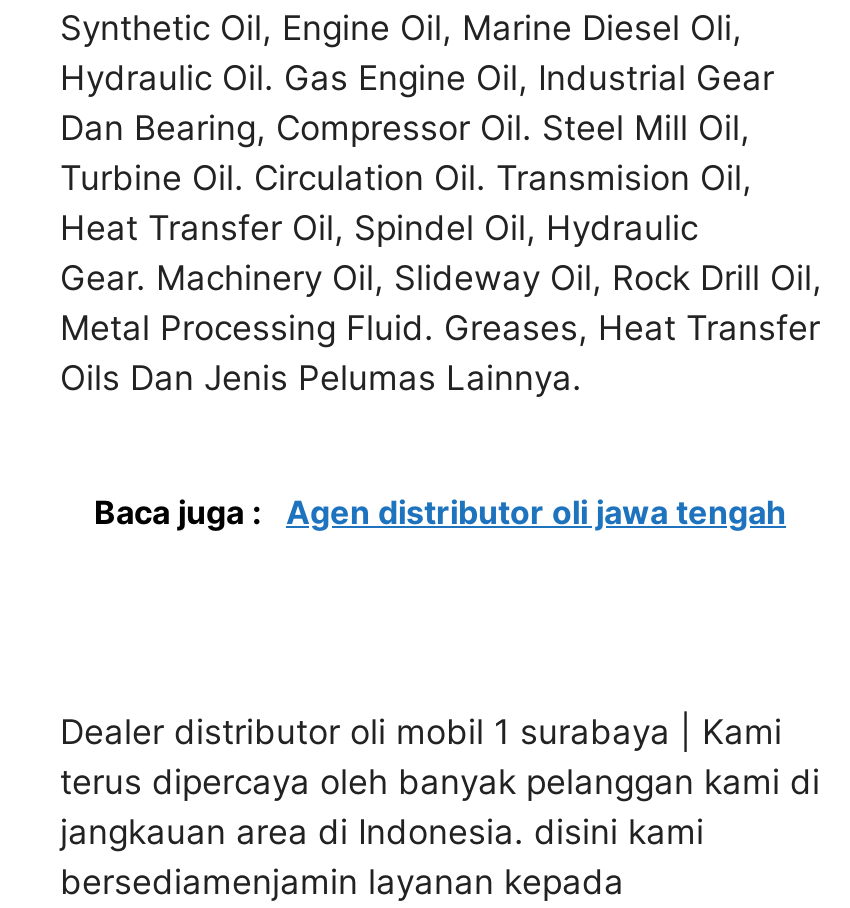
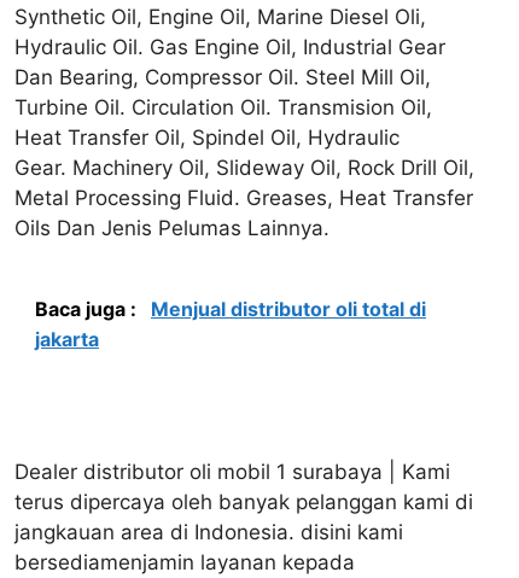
- Baca juga : Agen distributor oli jawa tengah
+ Baca juga : Menjual distributor oli total di
+ jakarta
